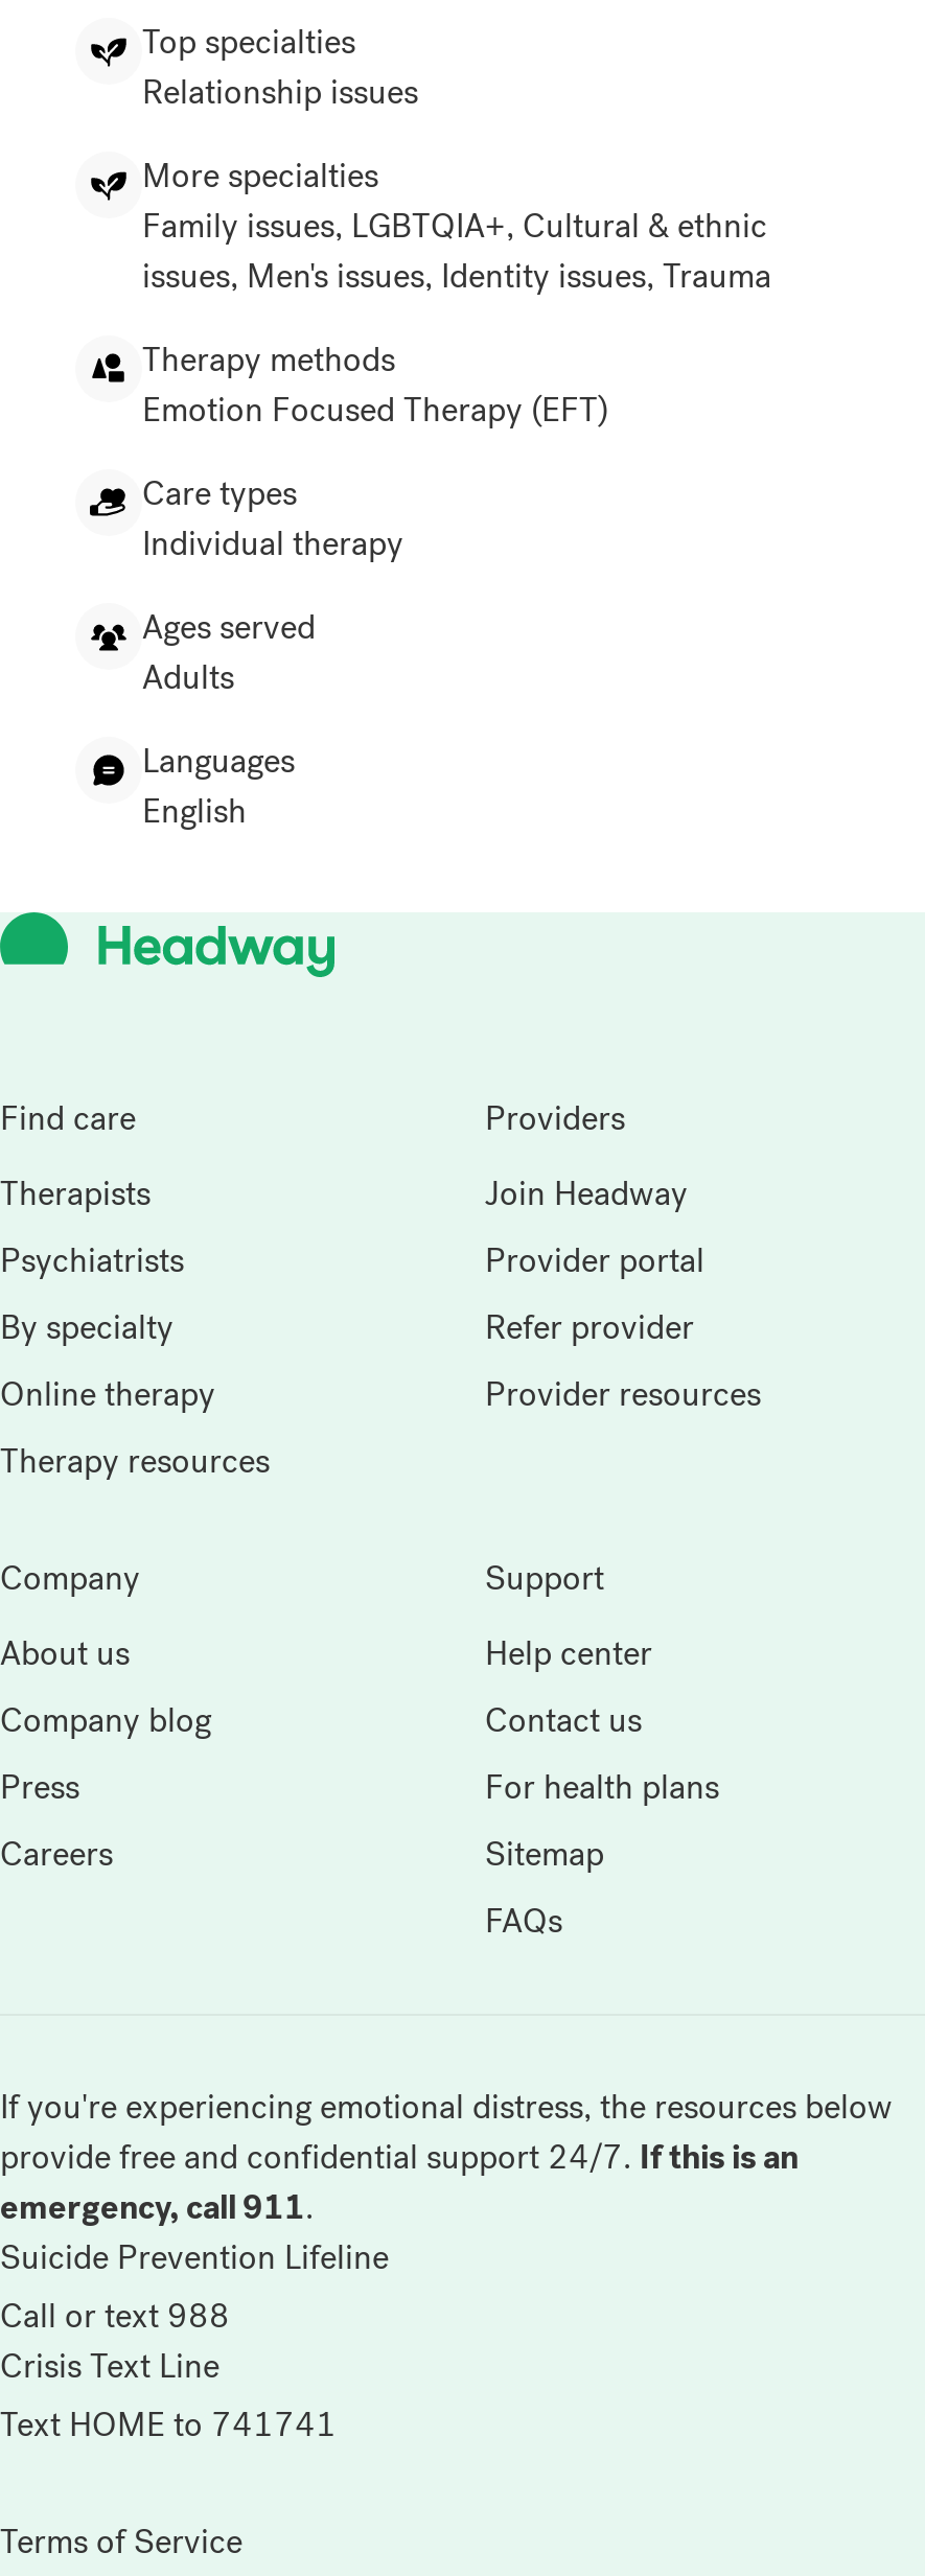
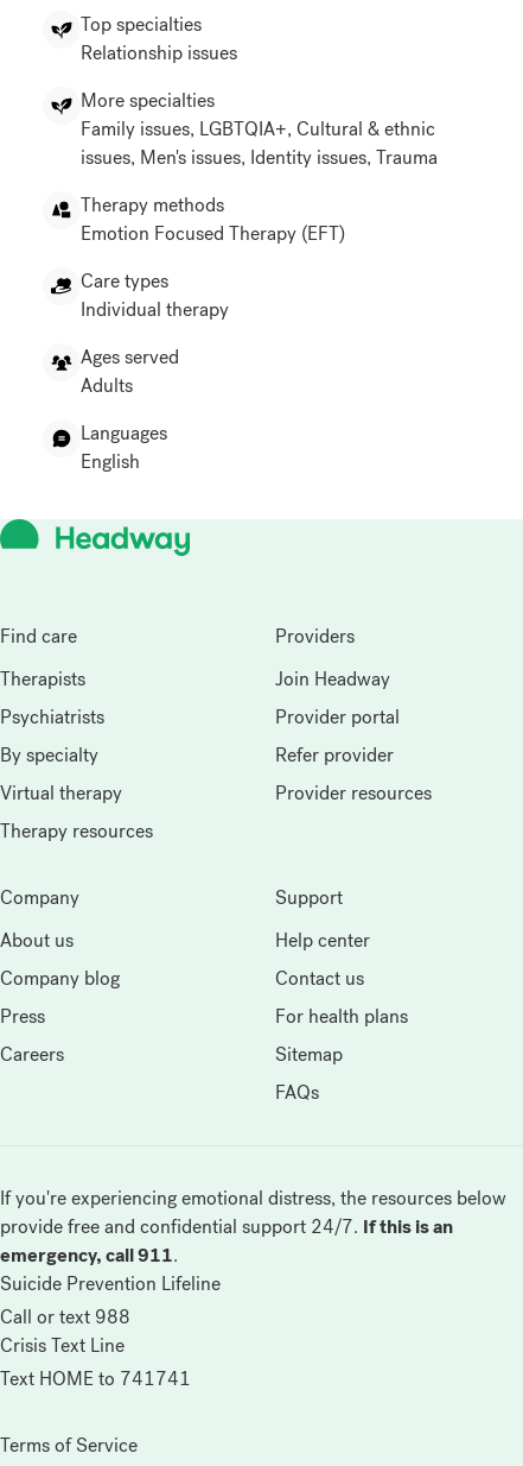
- Online therapy
+ Virtual therapy
